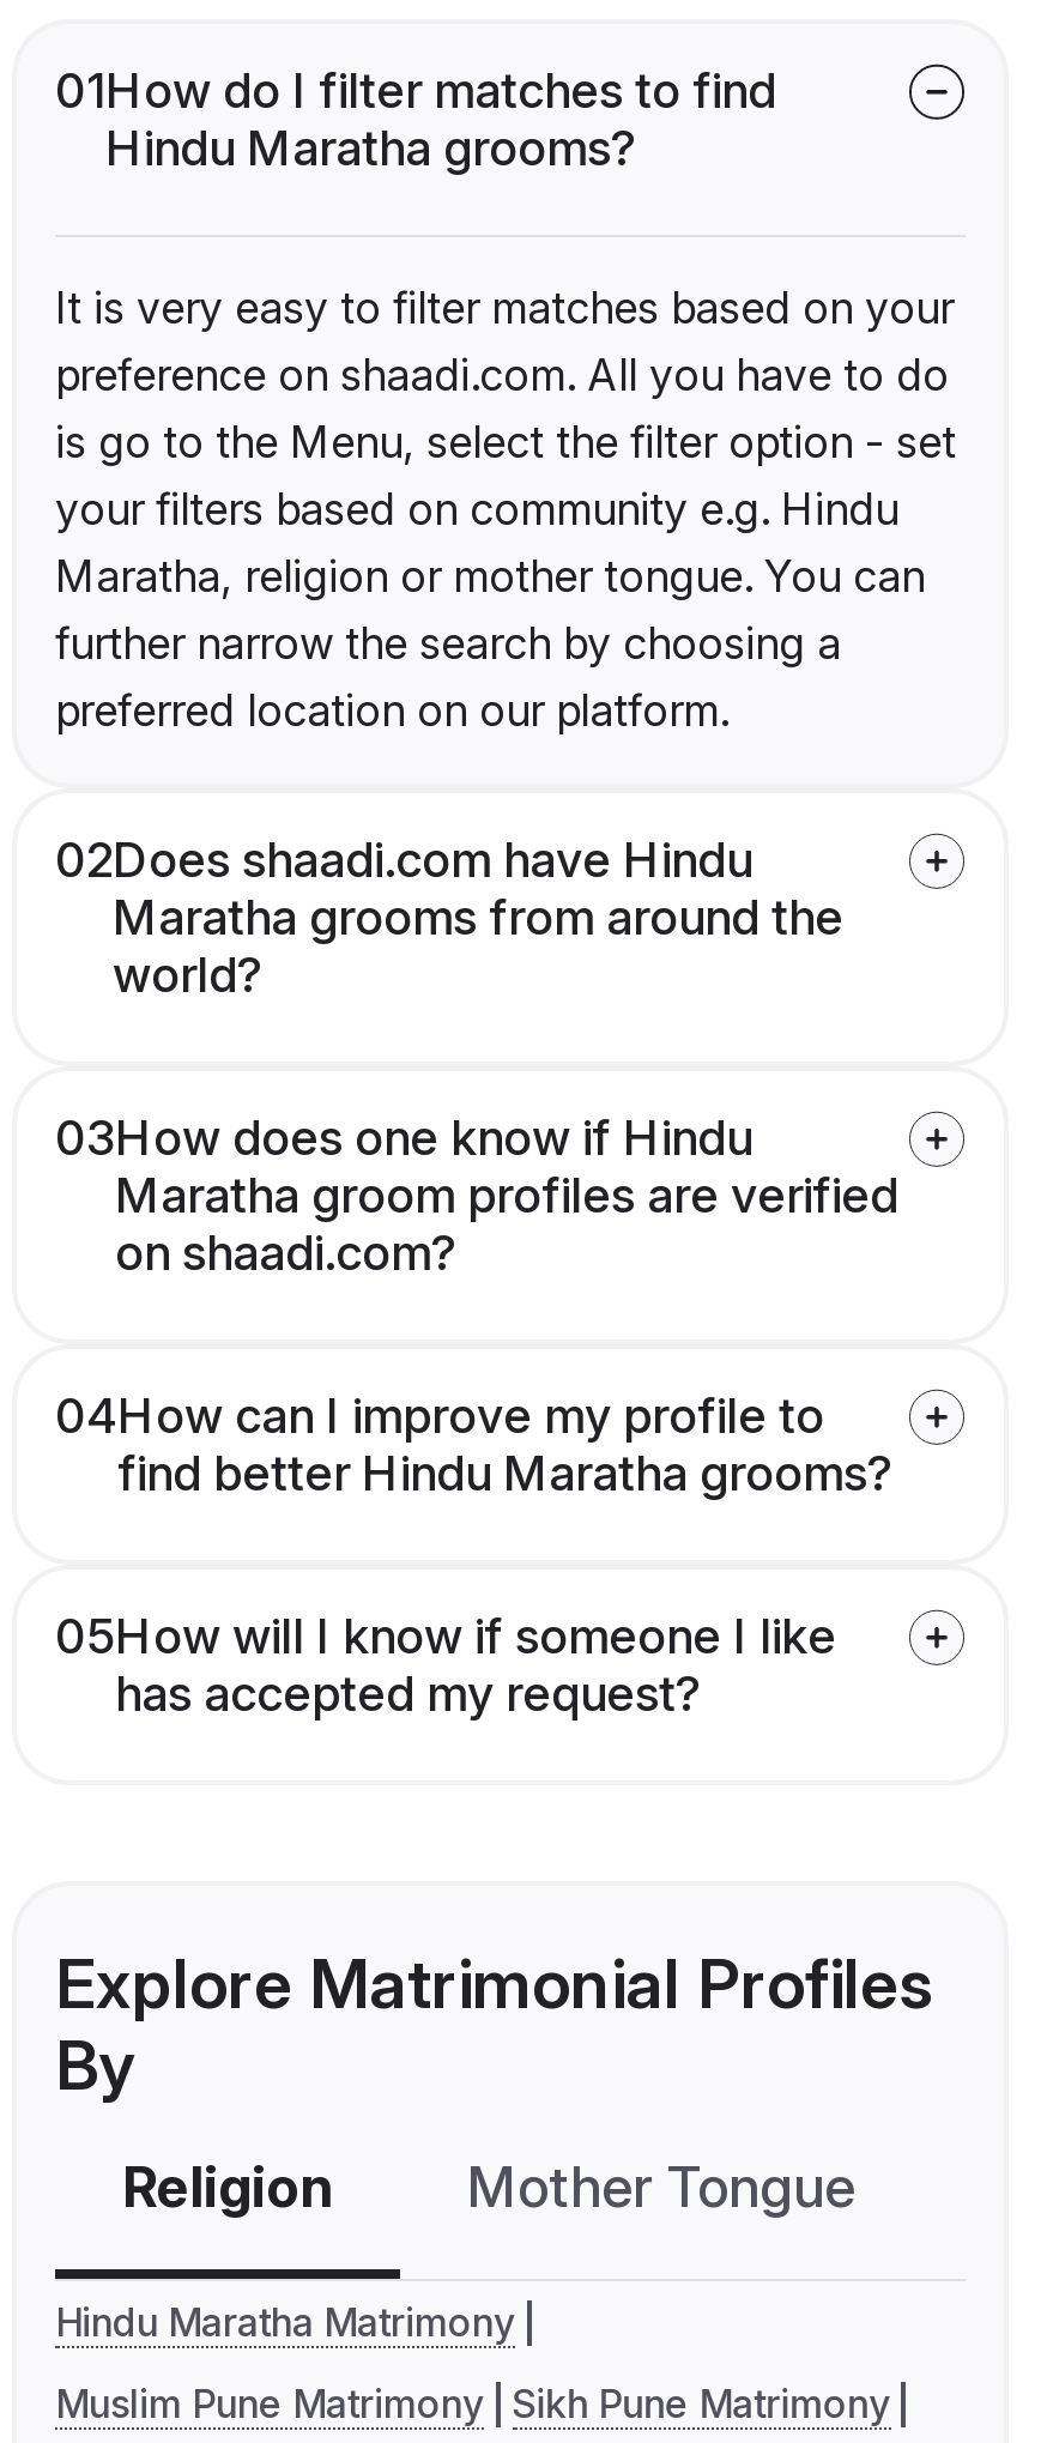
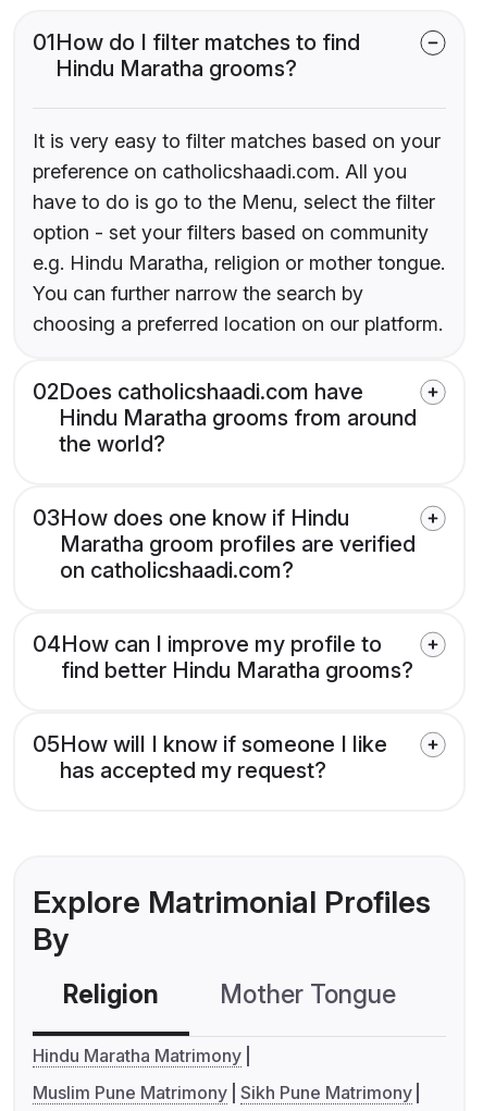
- preference on shaadi.com. All you have to do
- is go to the Menu, select the filter option - set
- your filters based on community e.g. Hindu
- Maratha, religion or mother tongue. You can
- further narrow the search by choosing a
- preferred location on our platform.
+ preference on catholicshaadi.com. All you
+ have to do is go to the Menu, select the filter
+ option - set your filters based on community
+ e.g. Hindu Maratha, religion or mother tongue.
+ You can further narrow the search by
+ choosing a preferred location on our platform.

- 02Does shaadi.com have Hindu
- Maratha grooms from around the
- world?
+ 02Does catholicshaadi.com have
+ Hindu Maratha grooms from around
+ the world?

- on shaadi.com?
+ on catholicshaadi.com?
